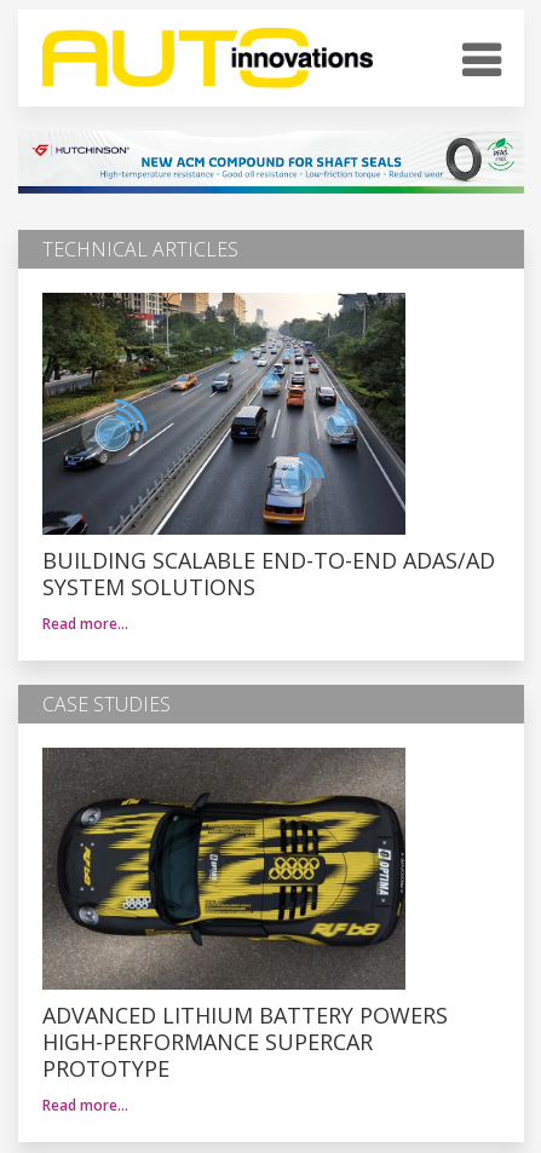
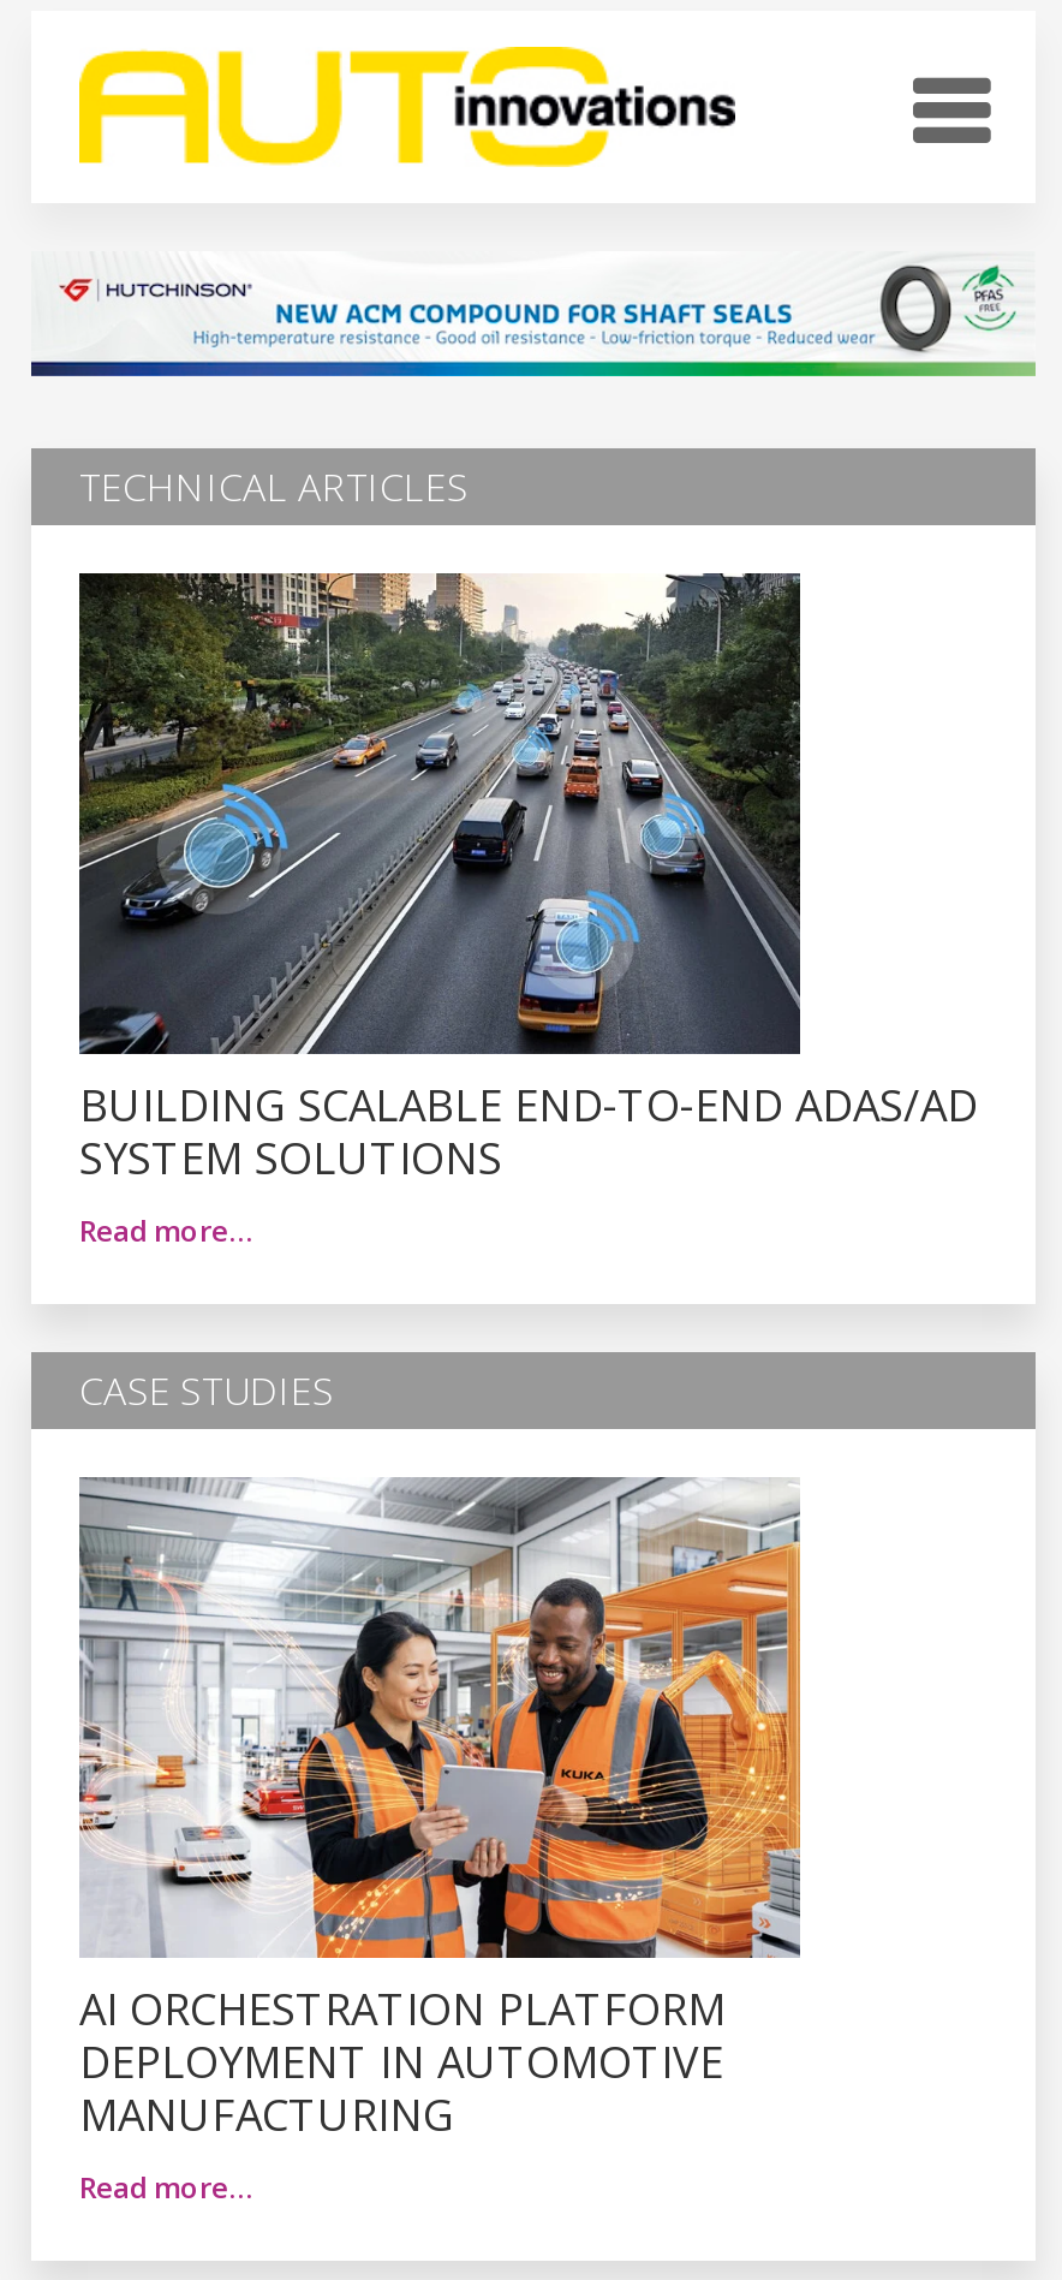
- [image]
- ADVANCED LITHIUM BATTERY POWERS
- HIGH-PERFORMANCE SUPERCAR
- PROTOTYPE
+ [image]
+ AI ORCHESTRATION PLATFORM
+ DEPLOYMENT IN AUTOMOTIVE
+ MANUFACTURING
